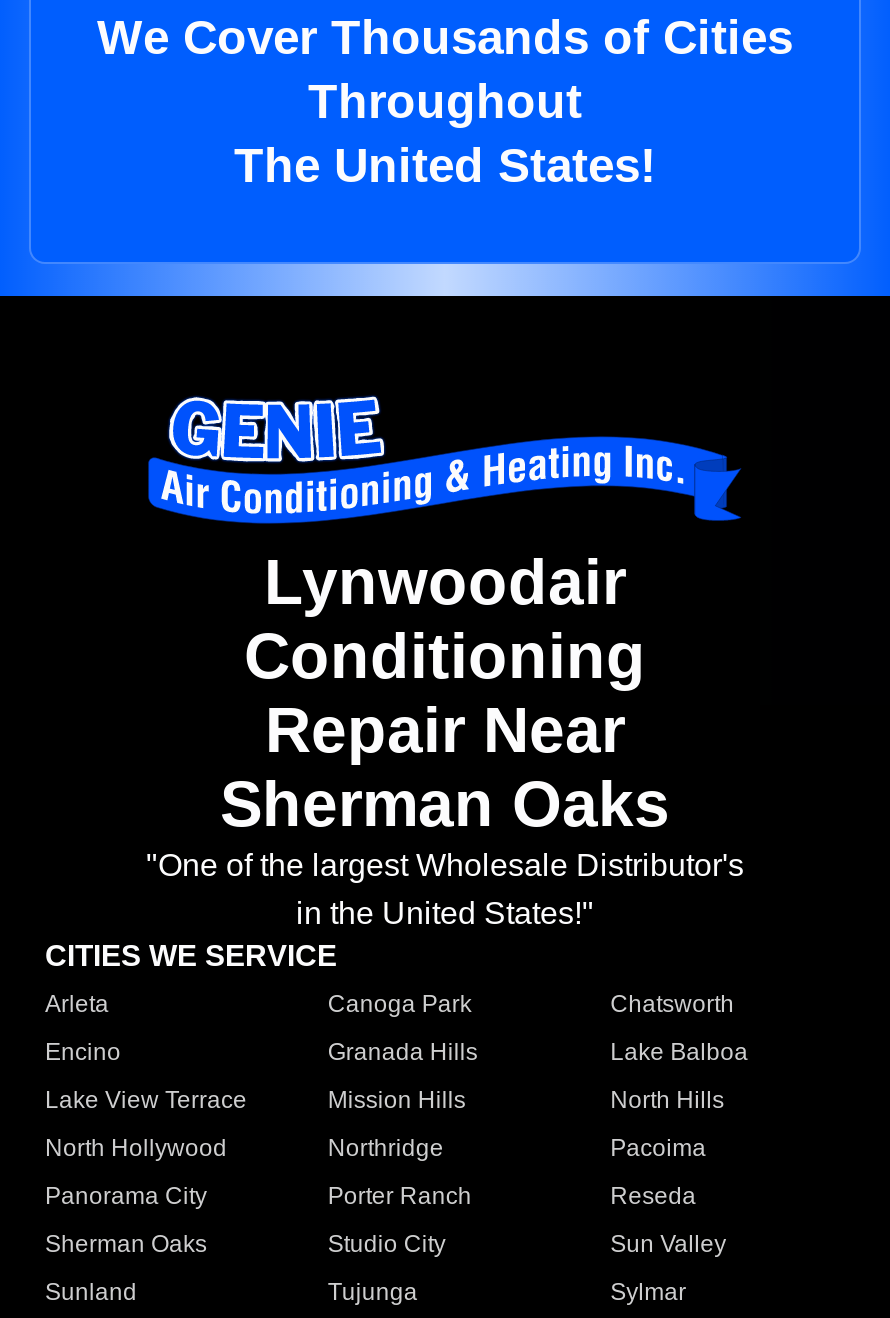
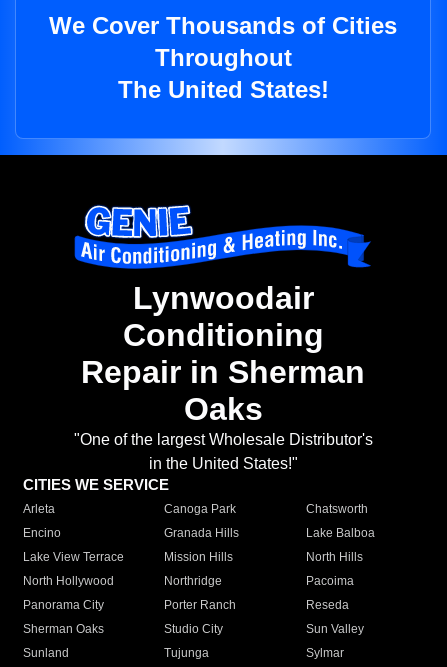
- Repair Near
- Sherman Oaks
+ Repair in Sherman
+ Oaks
